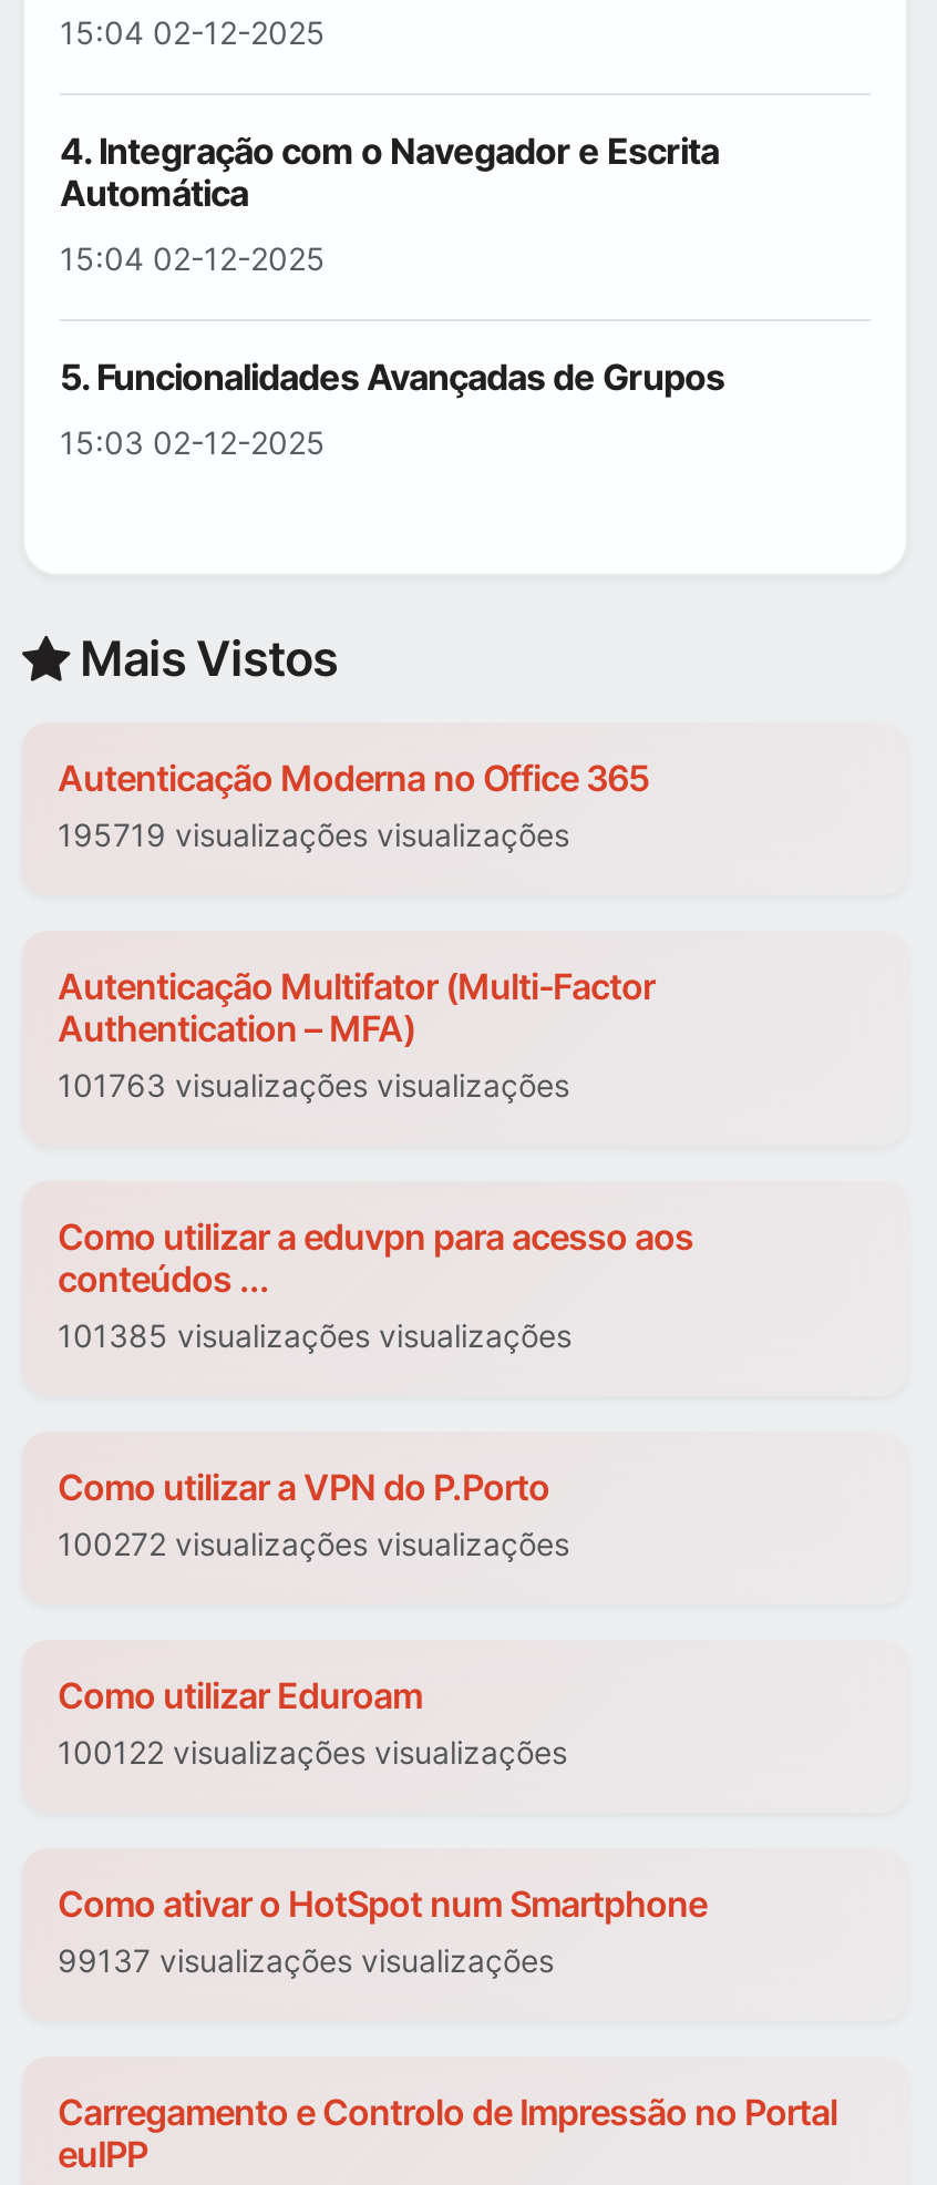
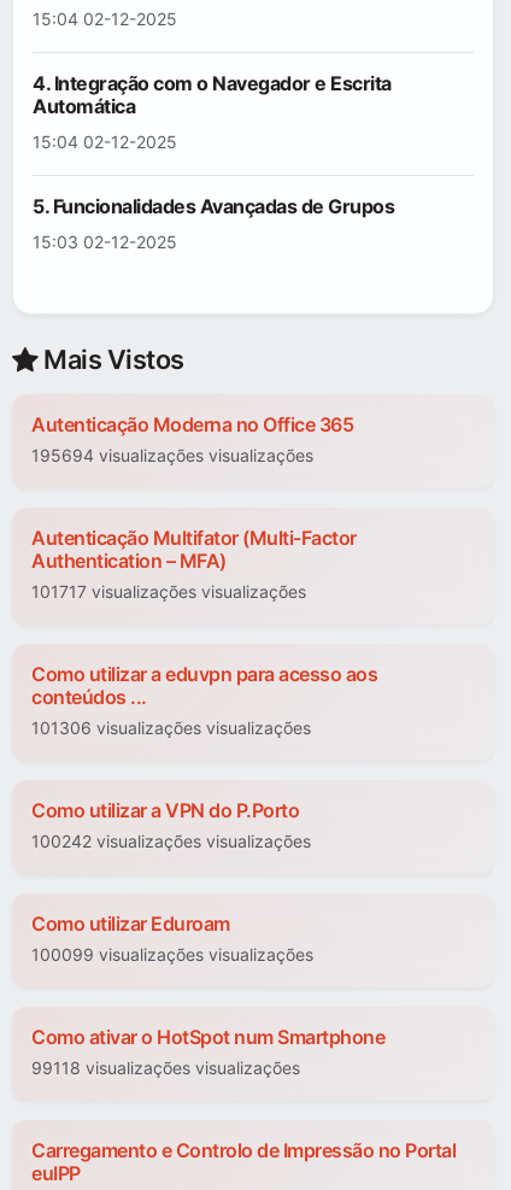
- 195719 visualizações visualizações
+ 195694 visualizações visualizações

- 101763 visualizações visualizações
+ 101717 visualizações visualizações

- 101385 visualizações visualizações
+ 101306 visualizações visualizações

- 100272 visualizações visualizações
+ 100242 visualizações visualizações

- 100122 visualizações visualizações
+ 100099 visualizações visualizações

- 99137 visualizações visualizações
+ 99118 visualizações visualizações
